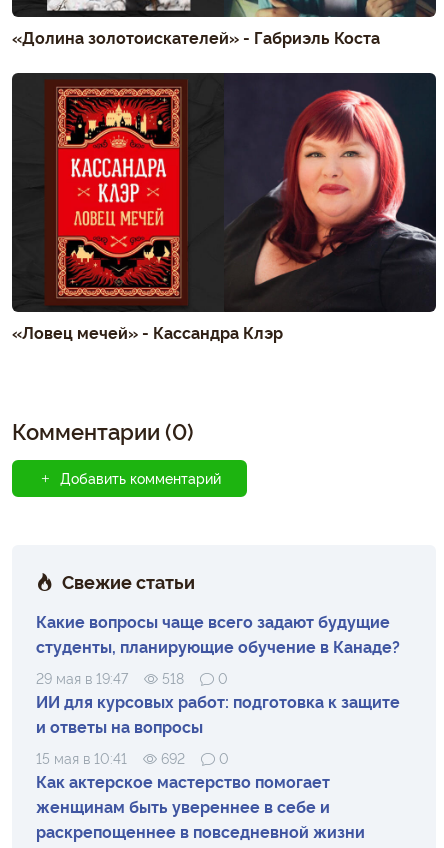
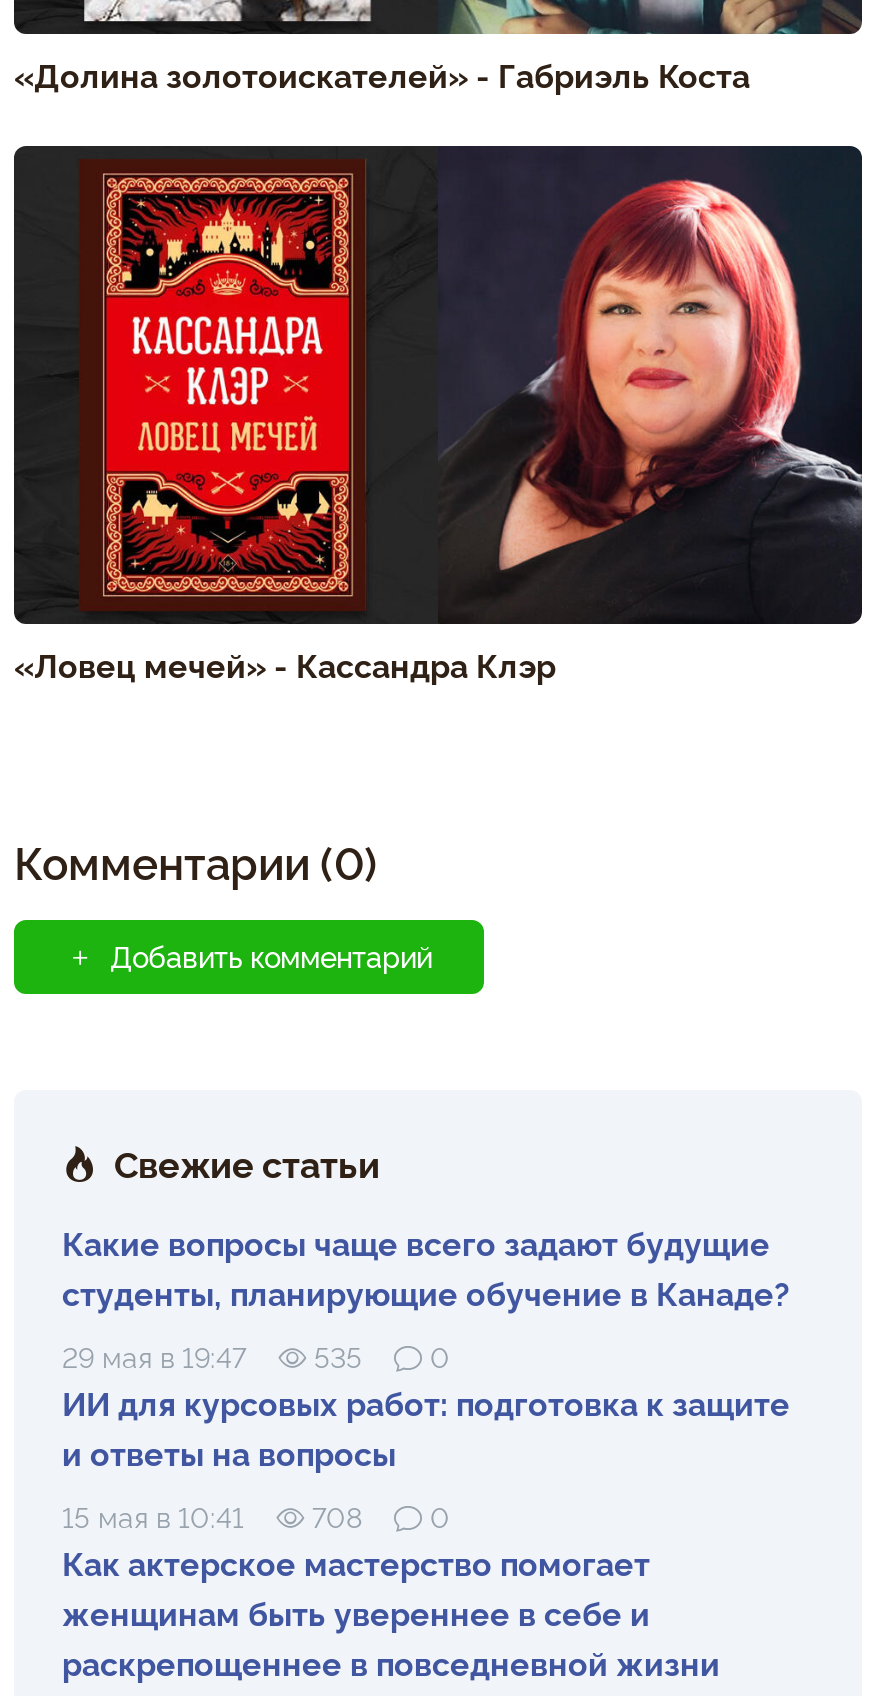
- 518
+ 535

- 692
+ 708
